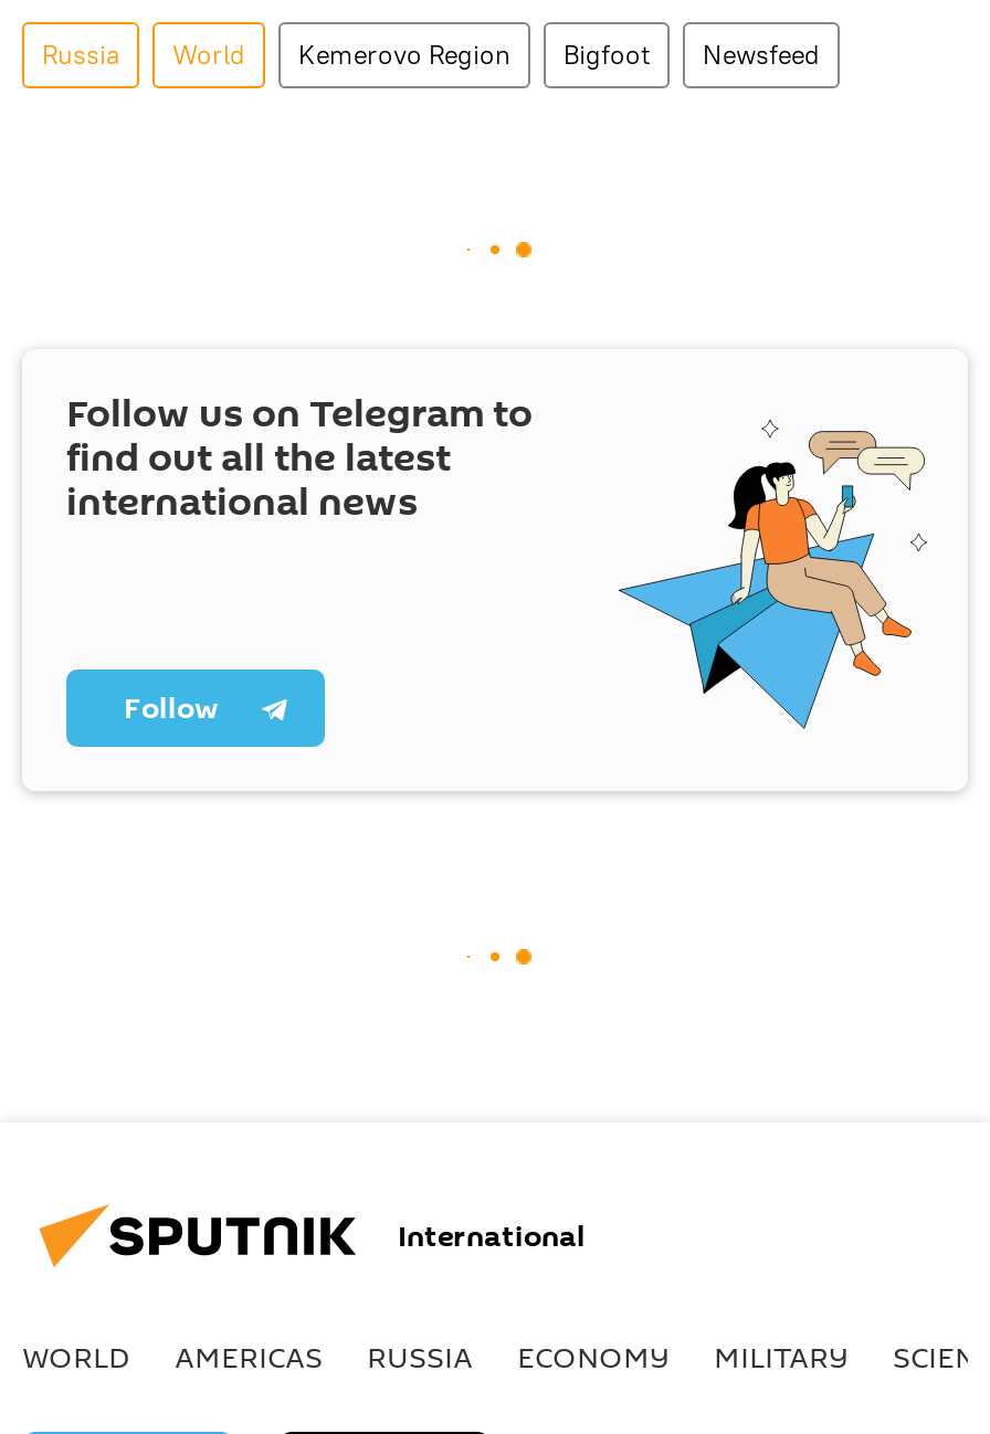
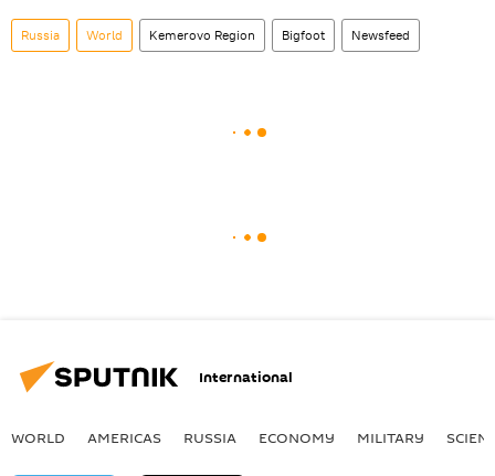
- [image]
- Follow us on Telegram to
- find out all the latest
- international news

- Follow
